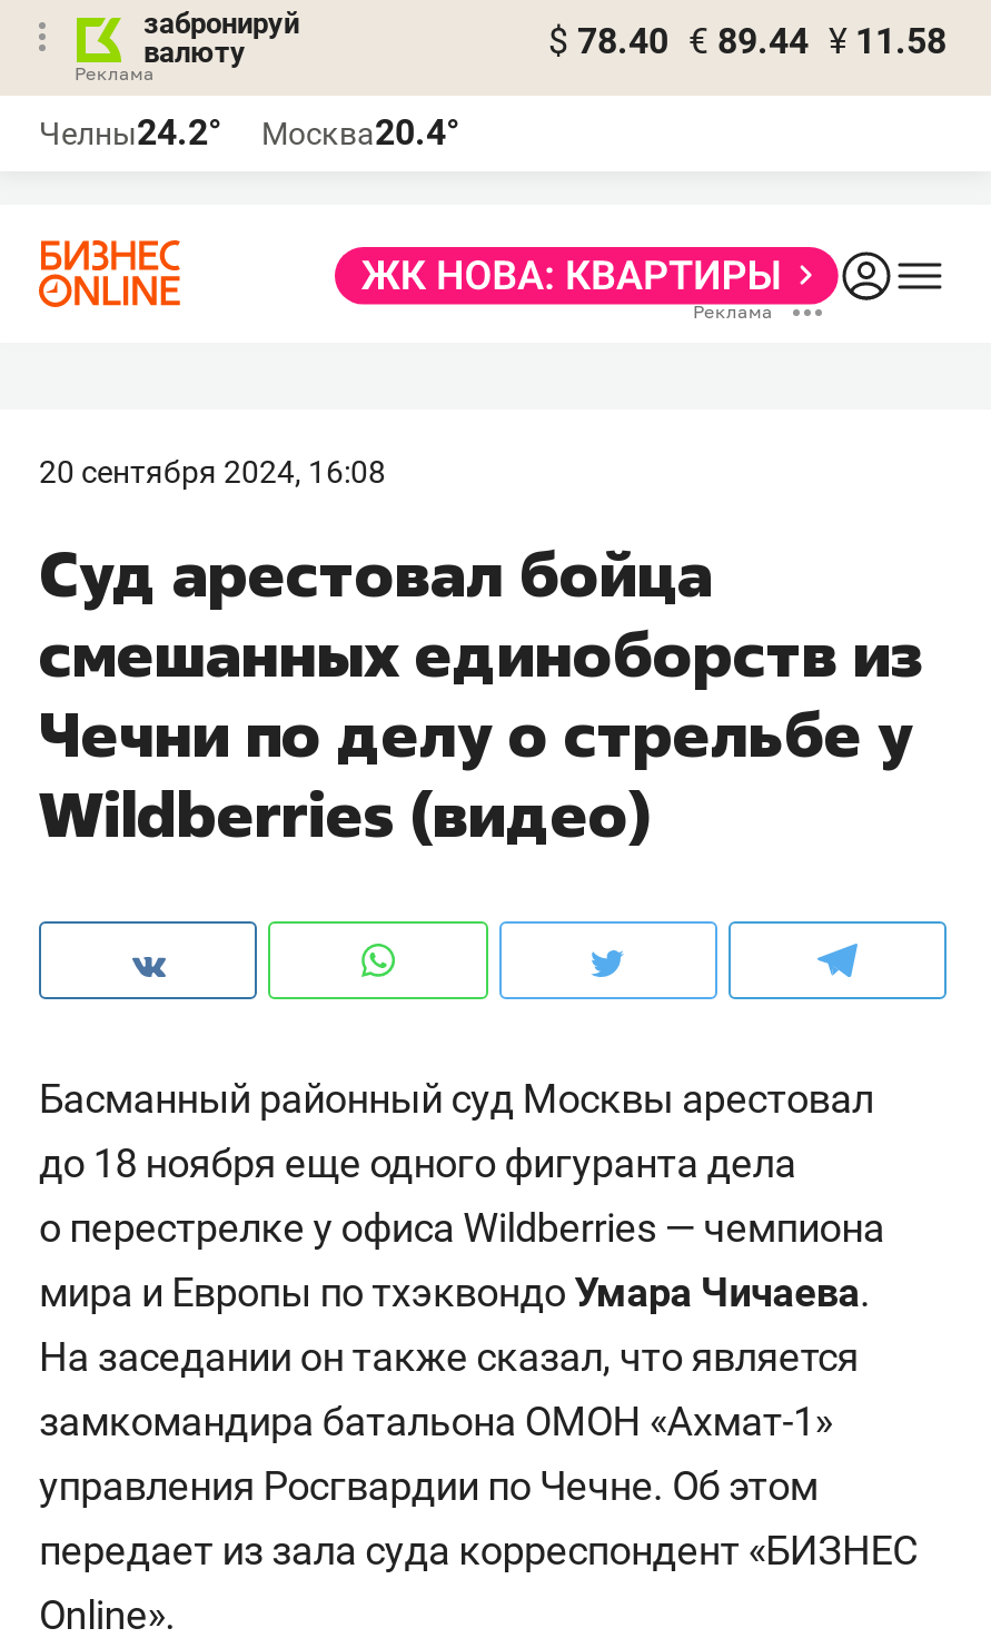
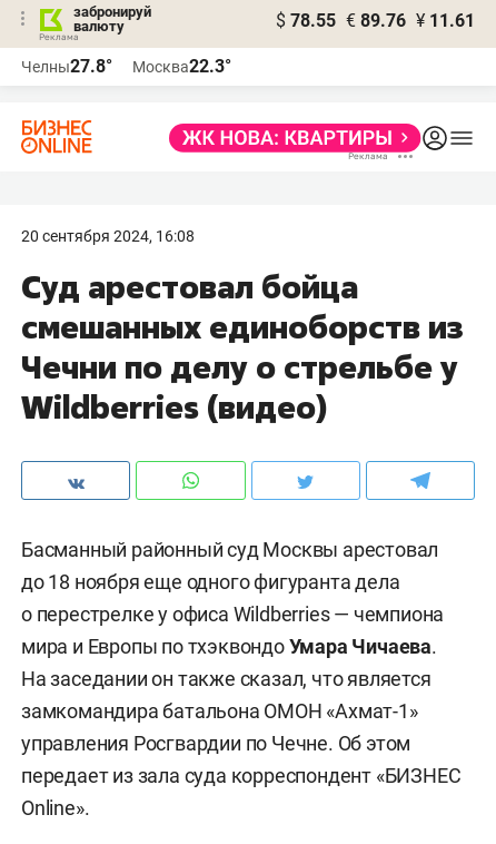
- $ 78.40 € 89.44 ¥ 11.58
+ $ 78.55 € 89.76 ¥ 11.61

- Челны24.2°
+ Челны27.8°

- Москва20.4°
+ Москва22.3°
